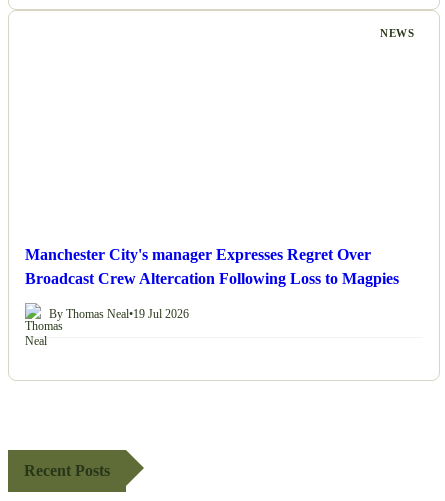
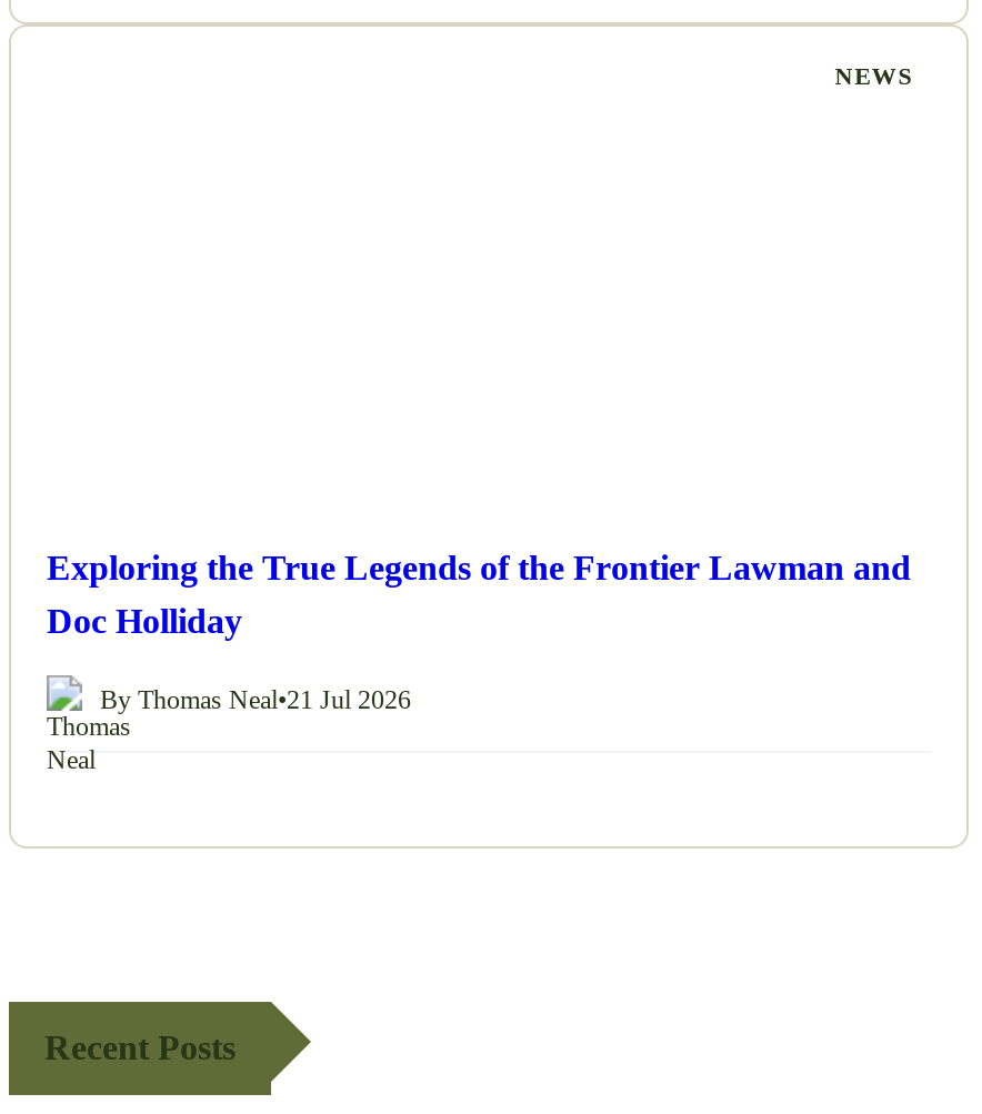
- Manchester City's manager Expresses Regret Over
- Broadcast Crew Altercation Following Loss to Magpies
+ Exploring the True Legends of the Frontier Lawman and
+ Doc Holliday

- By Thomas Neal•19 Jul 2026
+ By Thomas Neal•21 Jul 2026
